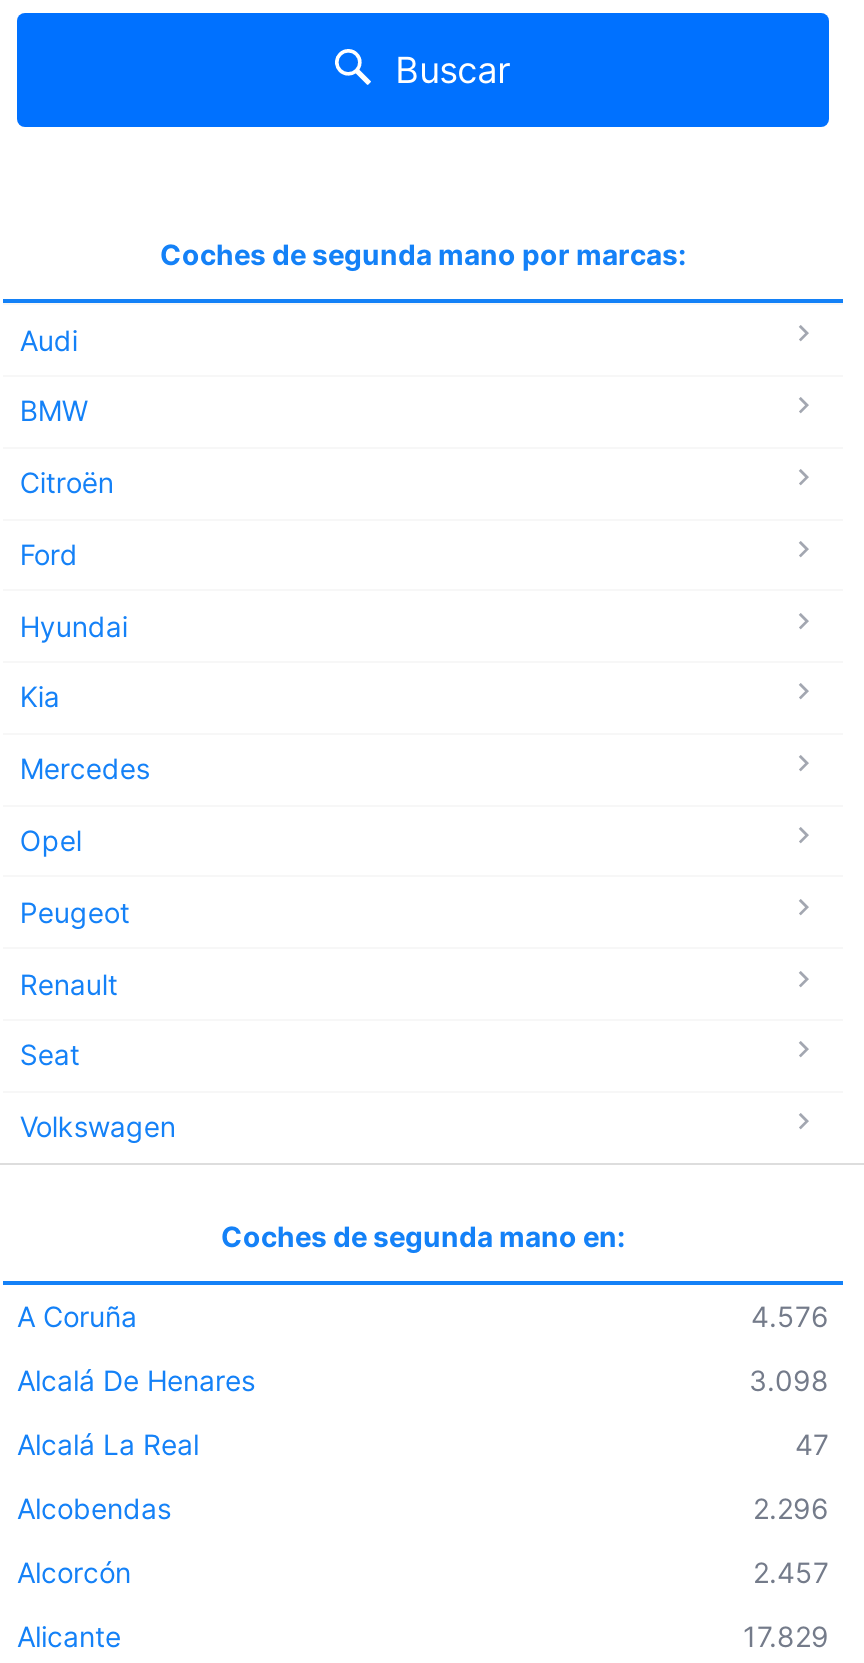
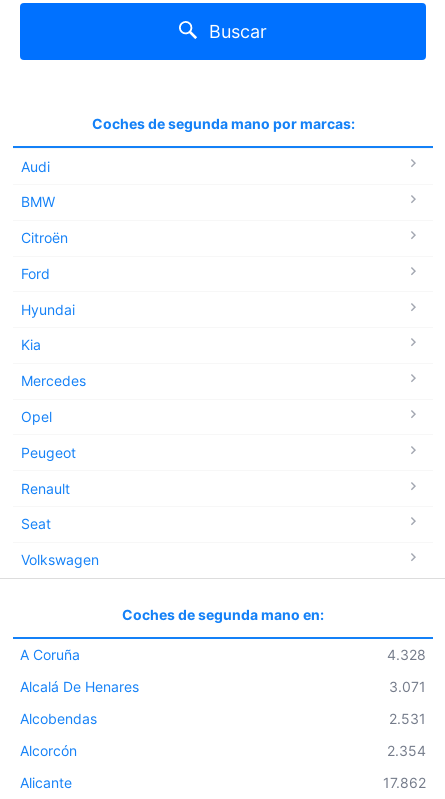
- 4.576
+ 4.328

- 3.098
- Alcalá La Real
- 47
+ 3.071

- 2.296
+ 2.531

- 2.457
+ 2.354

- 17.829
+ 17.862
